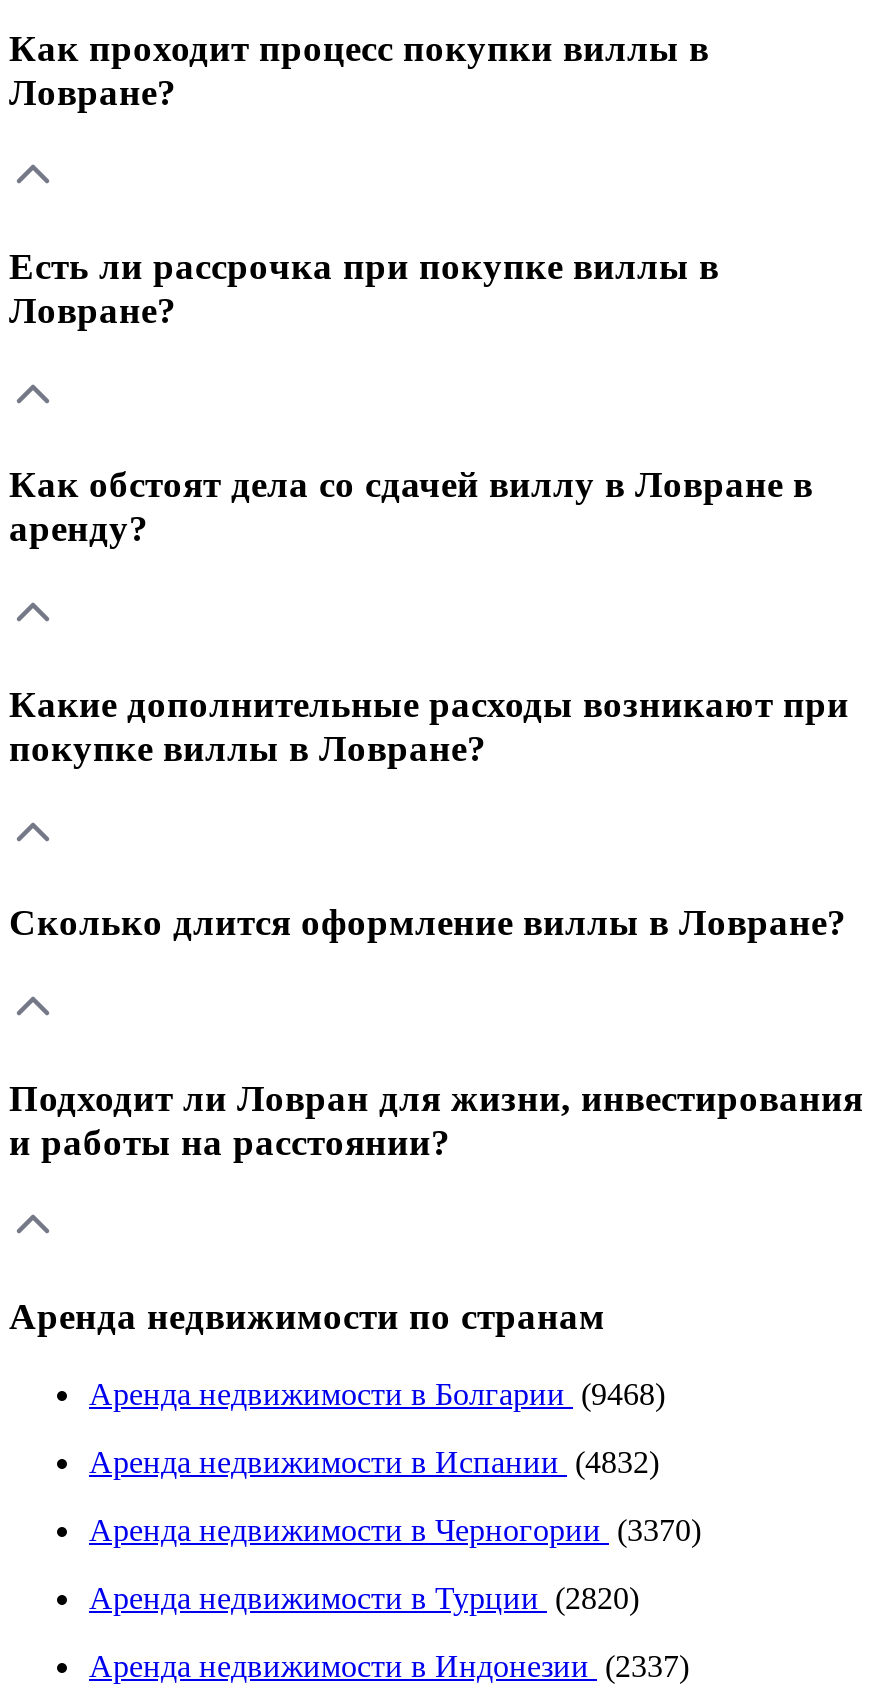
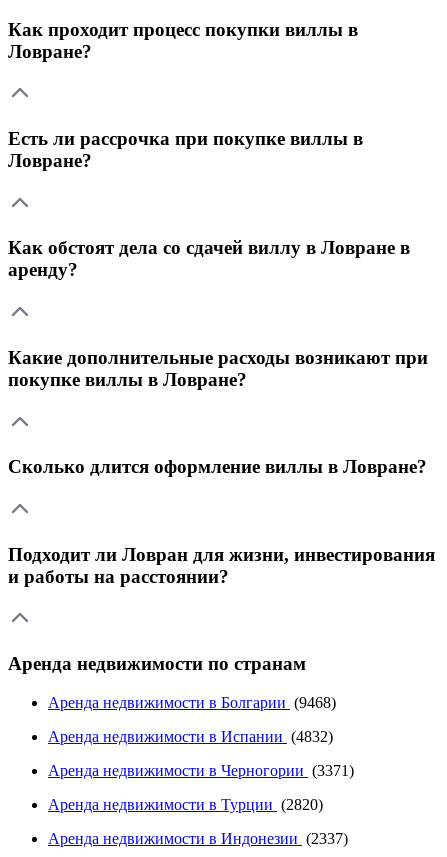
- Аренда недвижимости в Черногории (3370)
+ Аренда недвижимости в Черногории (3371)
